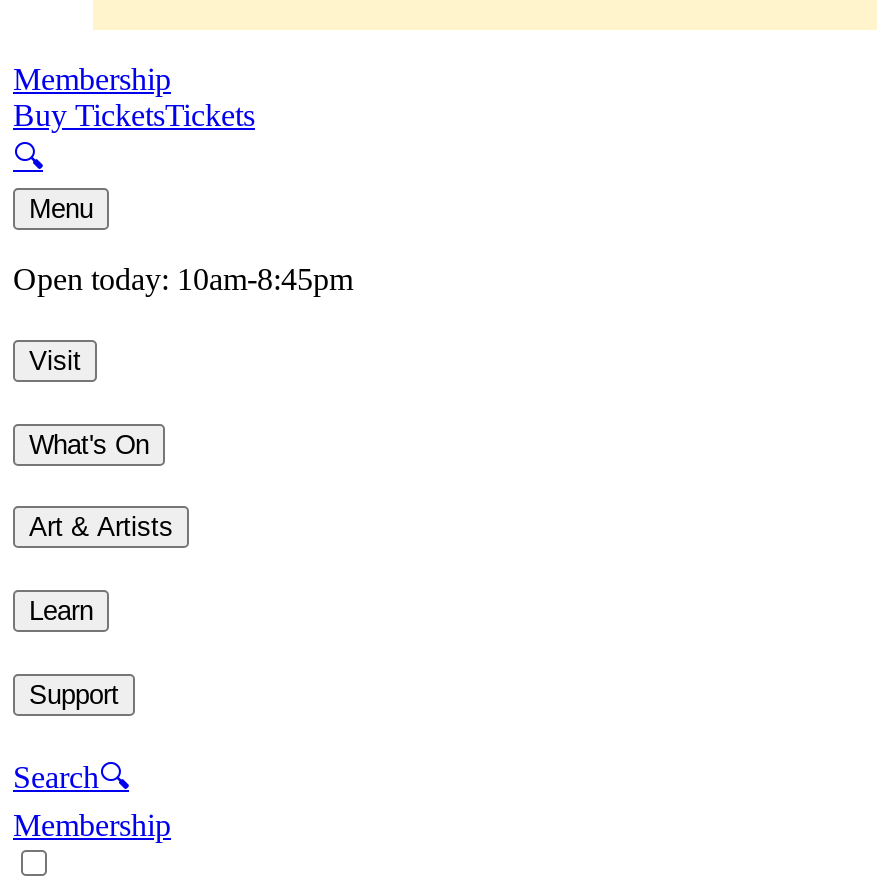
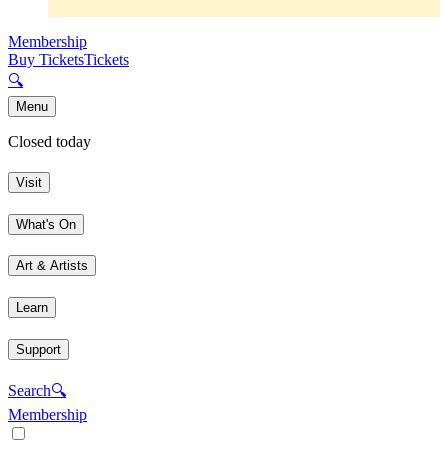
- Open today: 10am-8:45pm
+ Closed today
